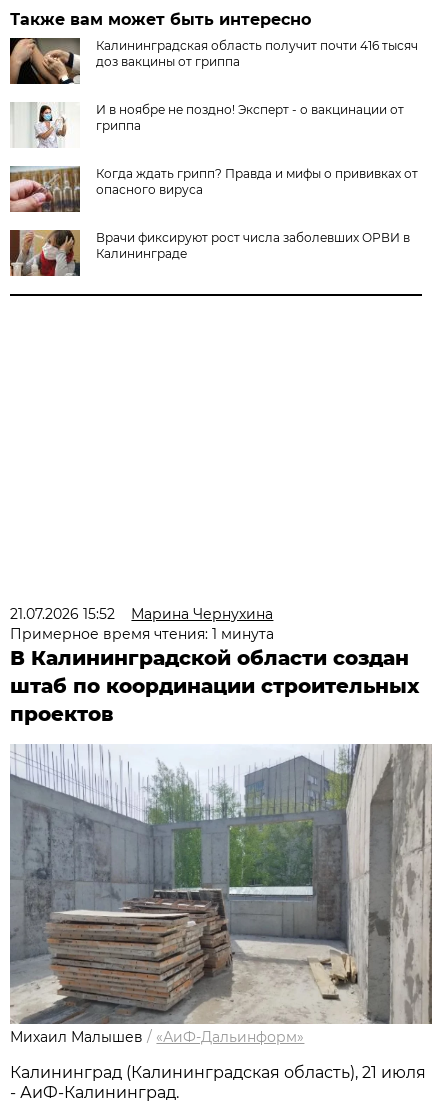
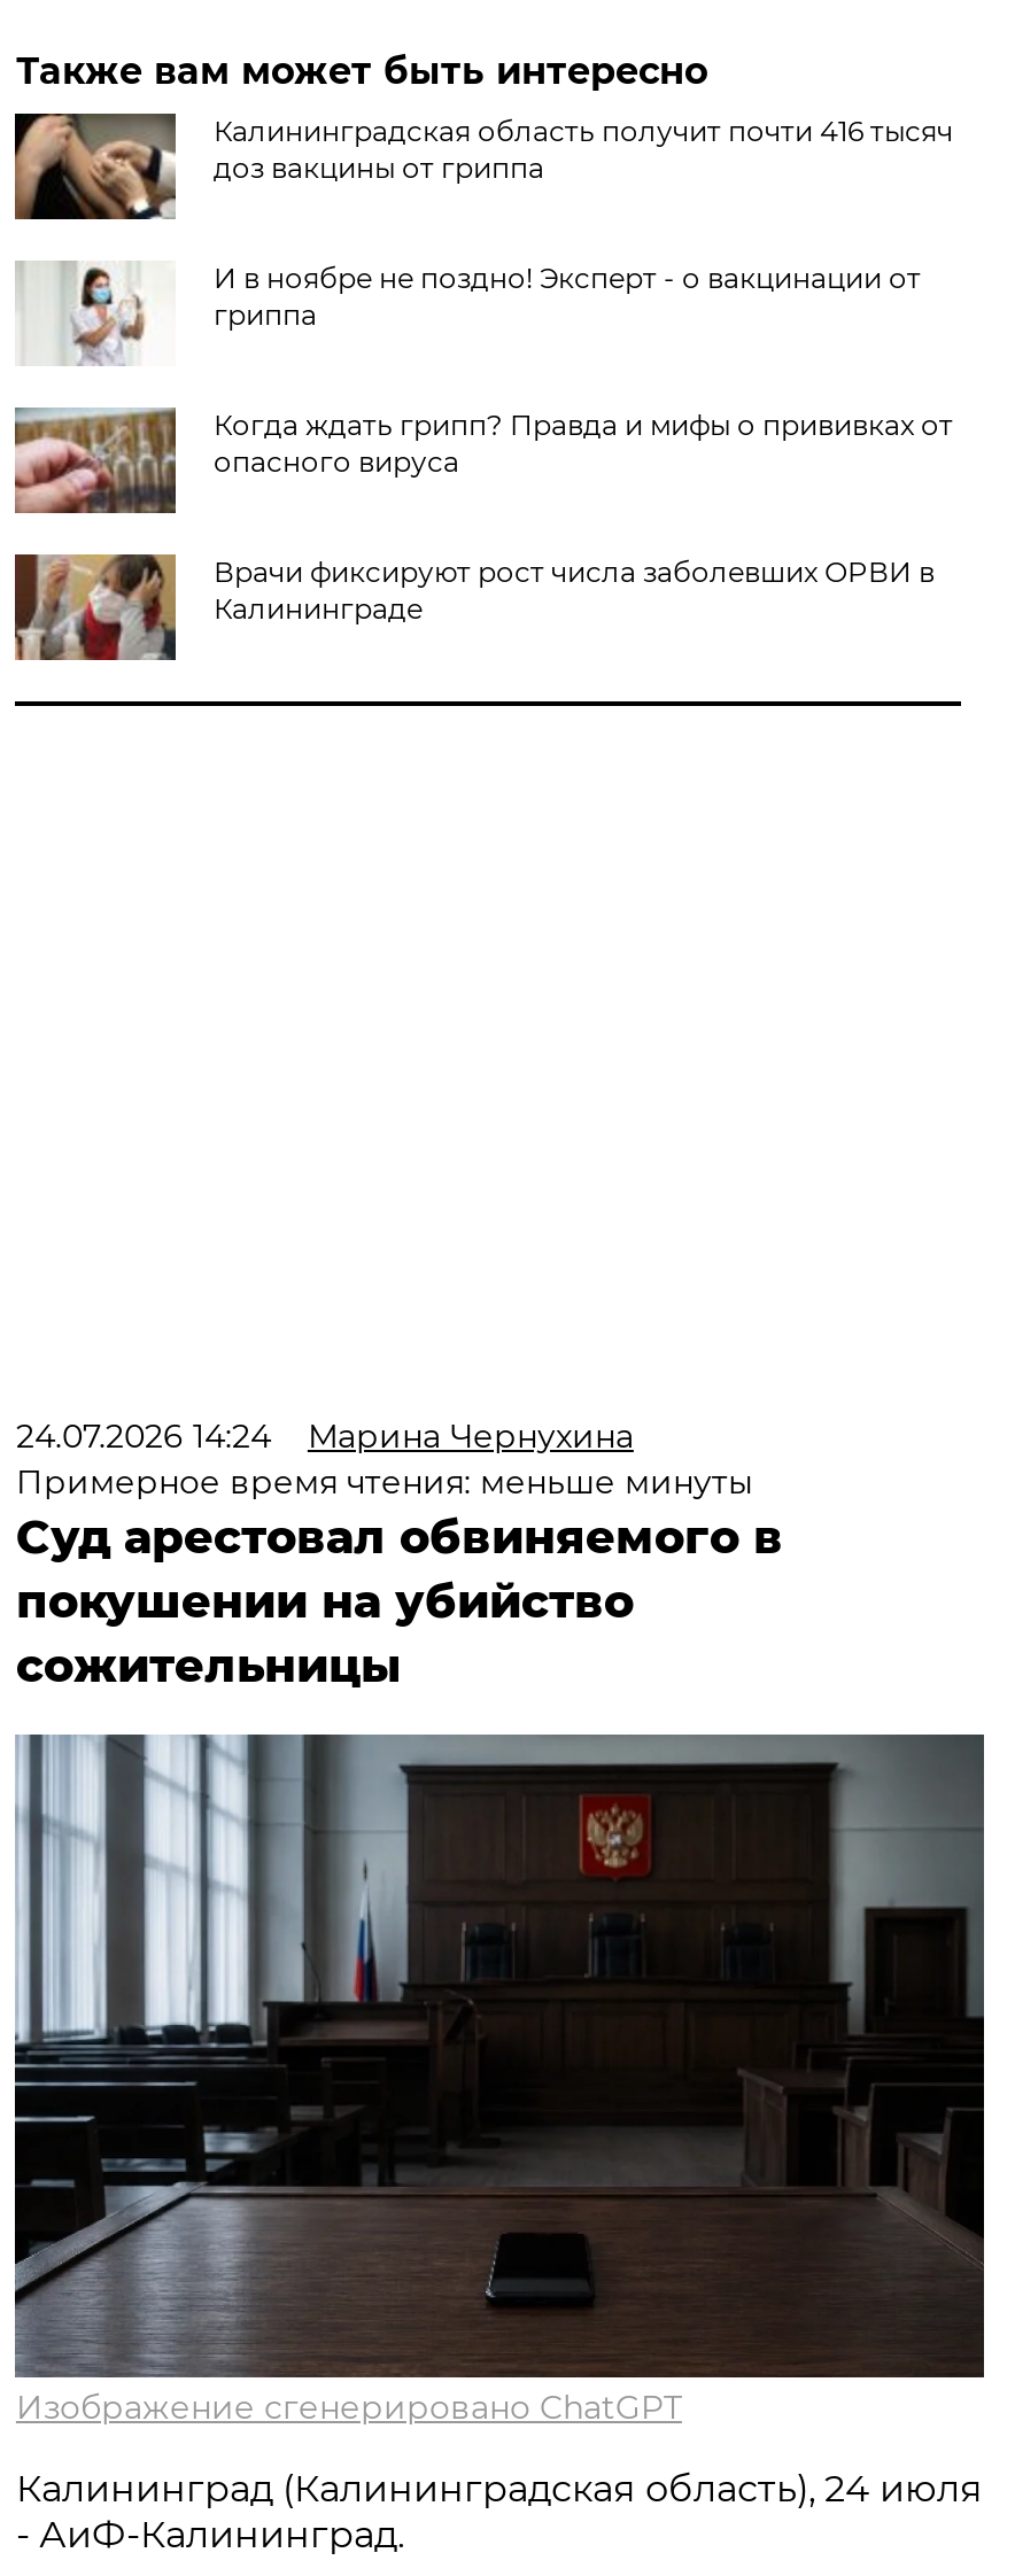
- 21.07.2026 15:52 Марина Чернухина
+ 24.07.2026 14:24 Марина Чернухина

- Примерное время чтения: 1 минута
- В Калининградской области создан
- штаб по координации строительных
- проектов
+ Примерное время чтения: меньше минуты
+ Суд арестовал обвиняемого в
+ покушении на убийство
+ сожительницы

- [image]
- Михаил Малышев / «АиФ-Дальинформ»
+ [image]
+ Изображение сгенерировано ChatGPT

- Калининград (Калининградская область), 21 июля
+ Калининград (Калининградская область), 24 июля
